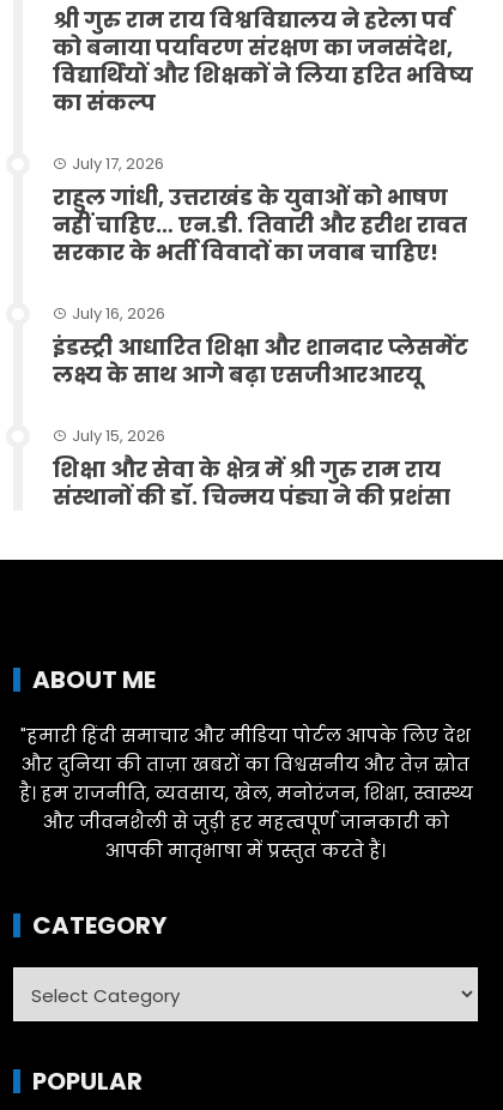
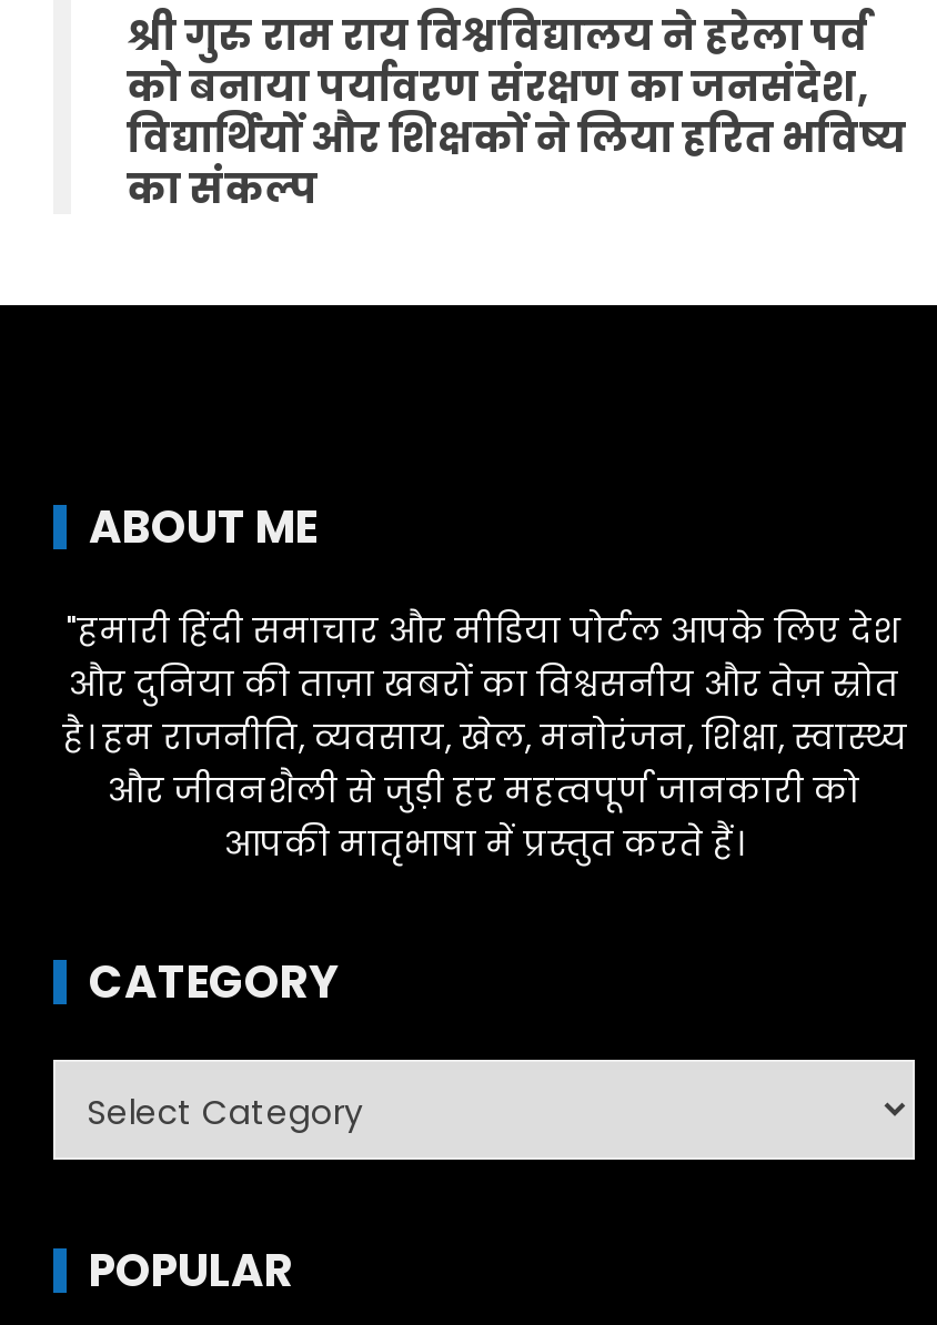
- July 17, 2026
- राहुल गांधी, उत्तराखंड के युवाओं को भाषण
- नहीं चाहिए… एन.डी. तिवारी और हरीश रावत
- सरकार के भर्ती विवादों का जवाब चाहिए!
- July 16, 2026
- इंडस्ट्री आधारित शिक्षा और शानदार प्लेसमेंट
- लक्ष्य के साथ आगे बढ़ा एसजीआरआरयू
- July 15, 2026
- शिक्षा और सेवा के क्षेत्र में श्री गुरु राम राय
- संस्थानों की डॉ. चिन्मय पंड्या ने की प्रशंसा
